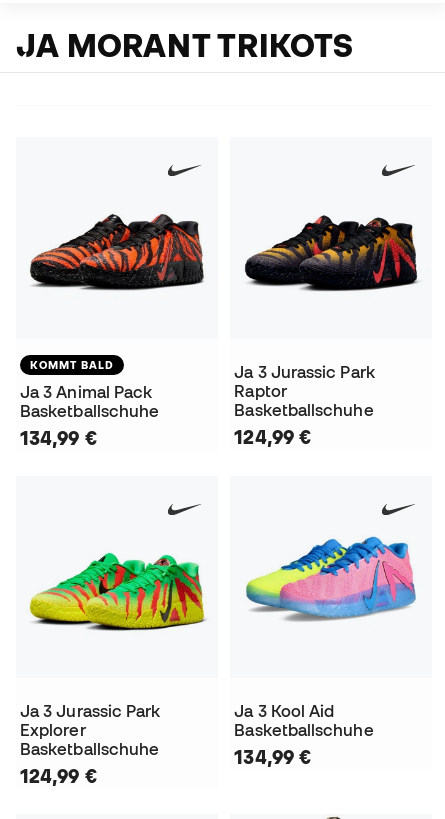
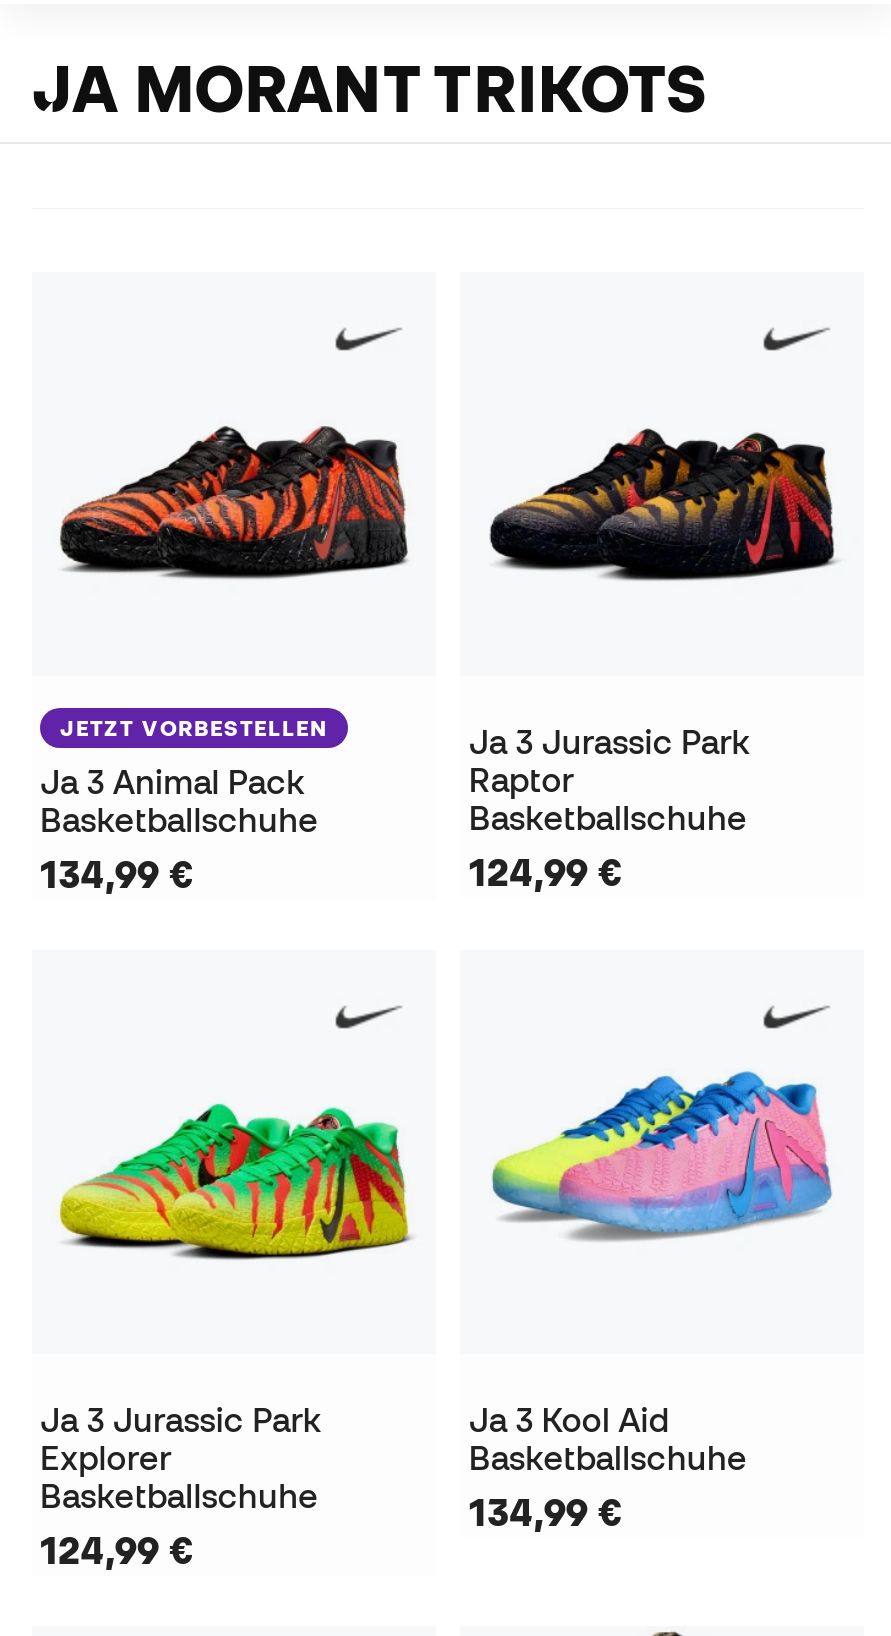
- KOMMT BALD
+ JETZT VORBESTELLEN
